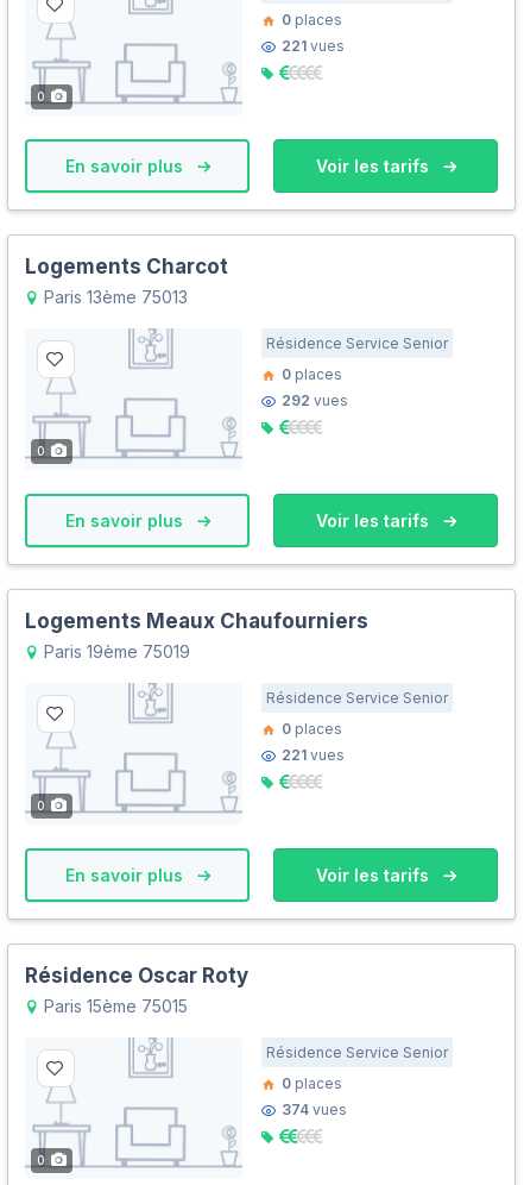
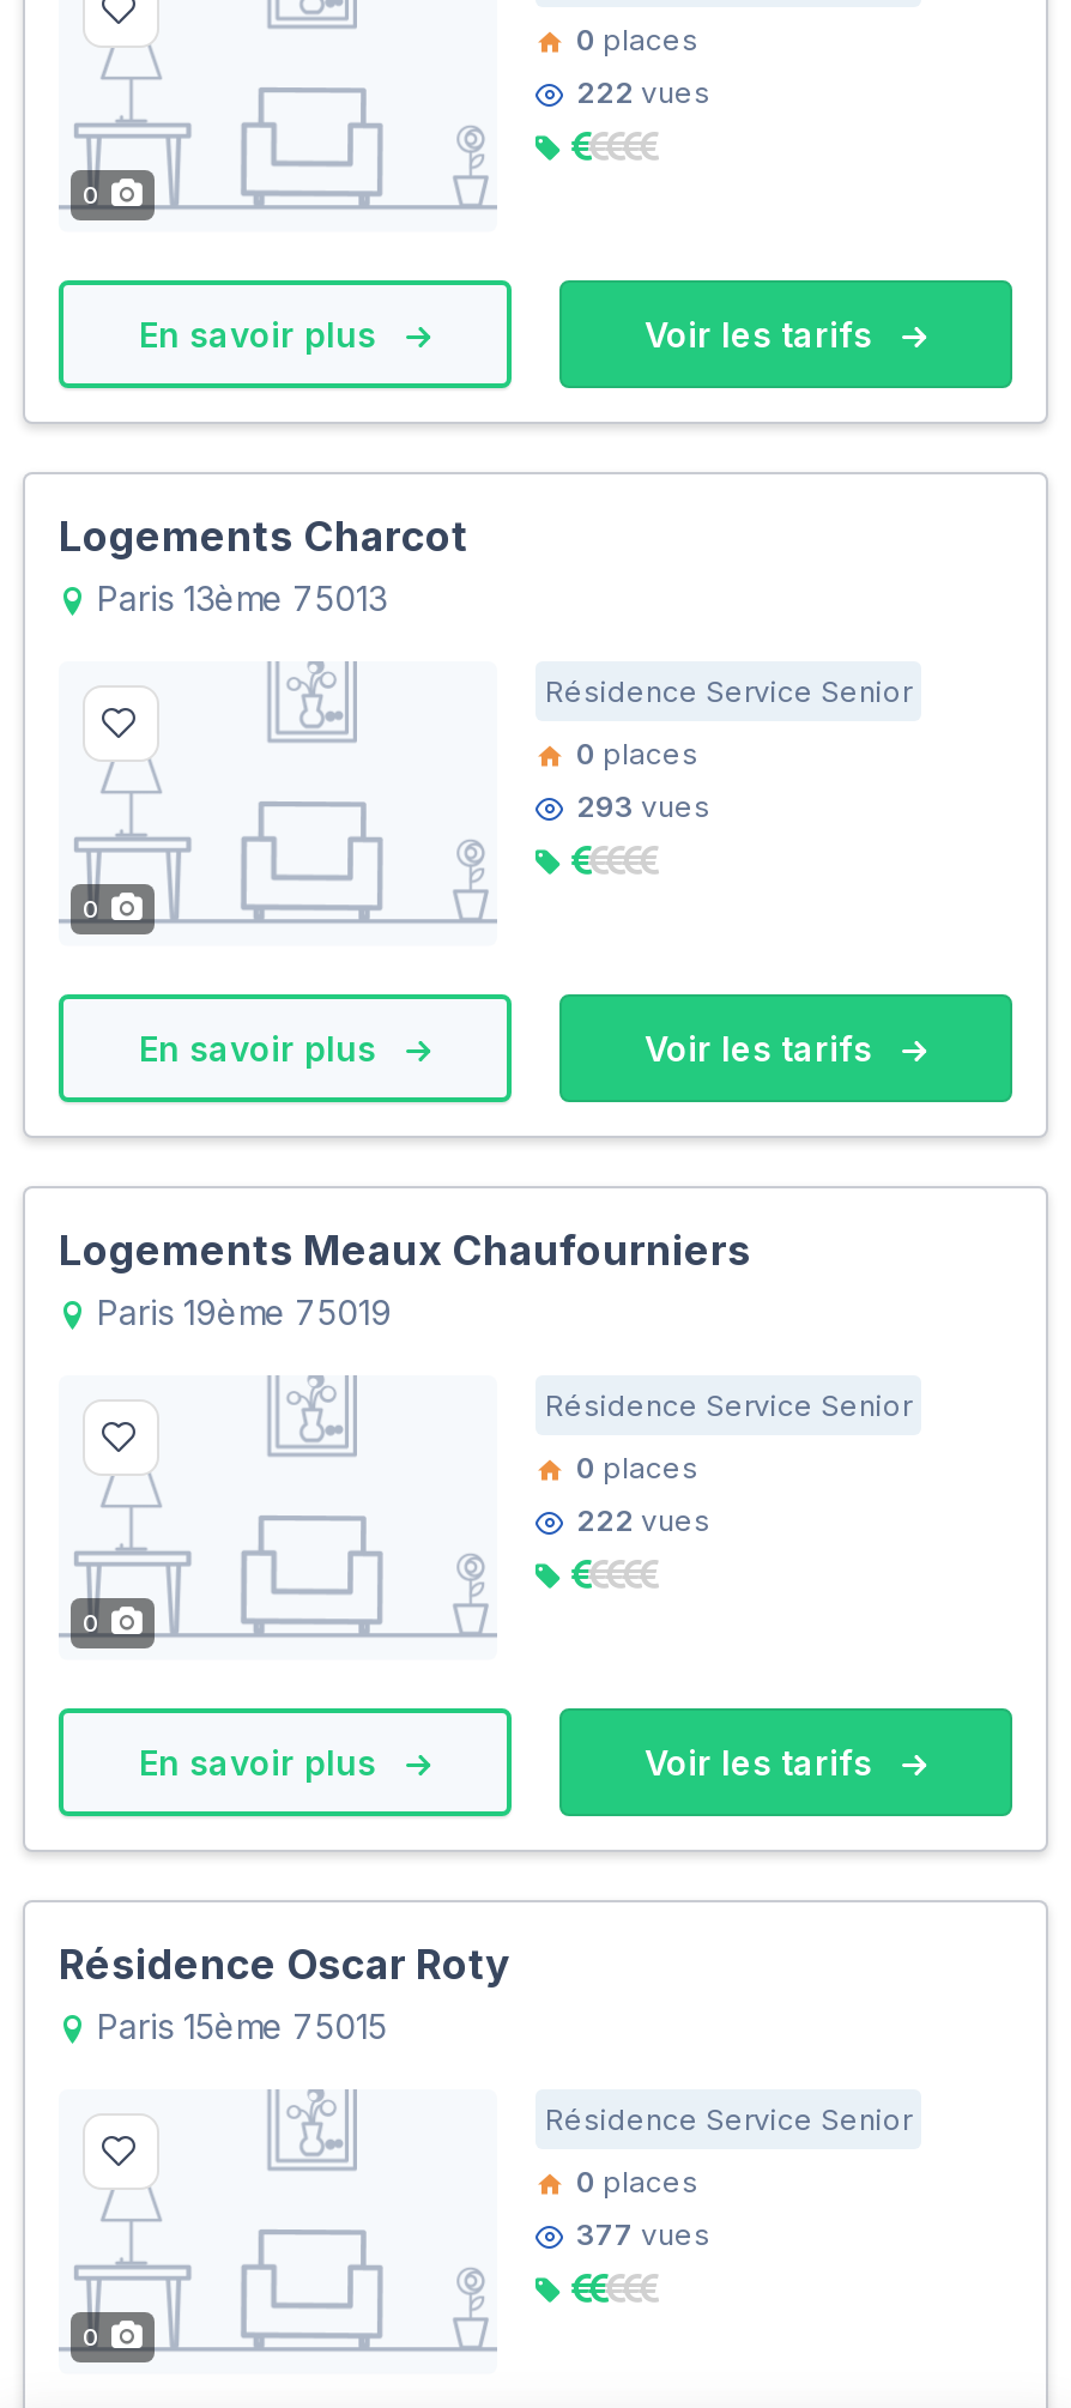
- 221 vues
+ 222 vues

- 292 vues
+ 293 vues

- 221 vues
+ 222 vues

- 374 vues
+ 377 vues
